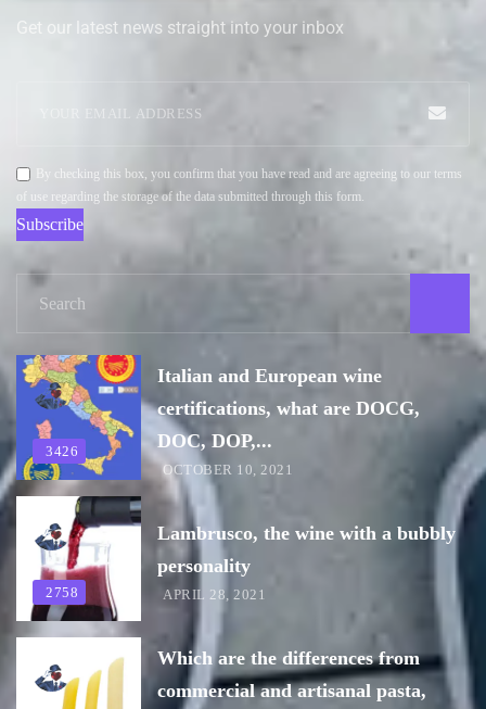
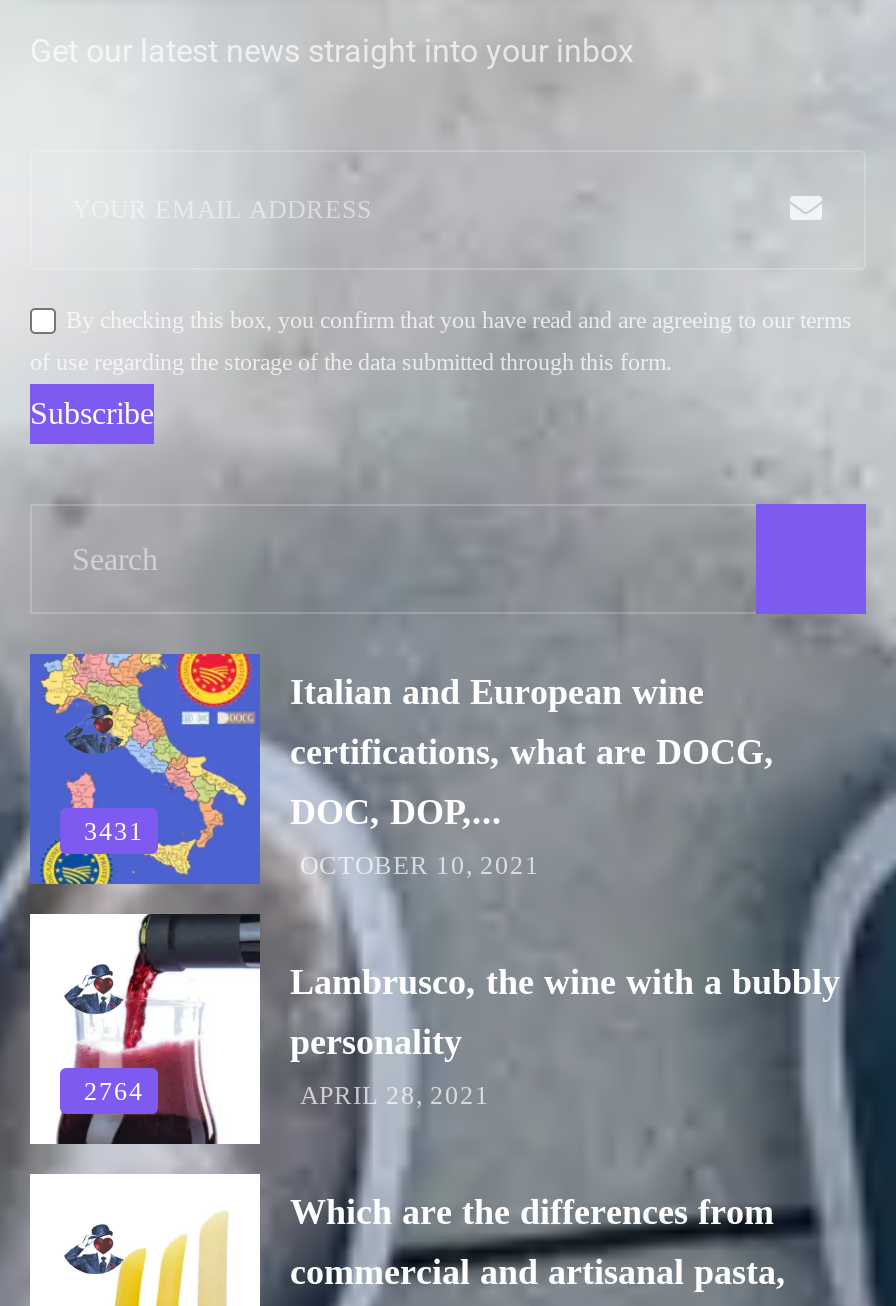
- 3426
+ 3431

- 2758
+ 2764
